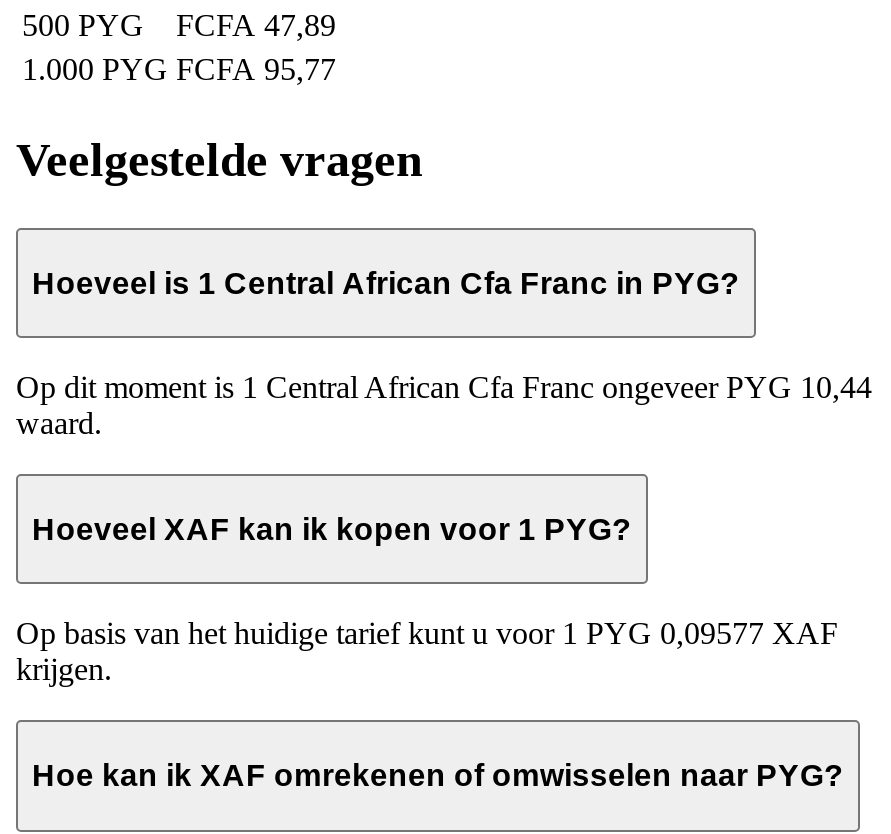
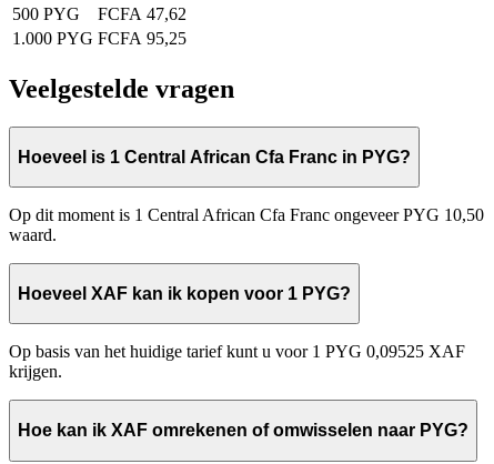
- 500 PYG FCFA 47,89
+ 500 PYG FCFA 47,62

- 1.000 PYG FCFA 95,77
+ 1.000 PYG FCFA 95,25

- Op dit moment is 1 Central African Cfa Franc ongeveer PYG 10,44
+ Op dit moment is 1 Central African Cfa Franc ongeveer PYG 10,50

- Op basis van het huidige tarief kunt u voor 1 PYG 0,09577 XAF
+ Op basis van het huidige tarief kunt u voor 1 PYG 0,09525 XAF
